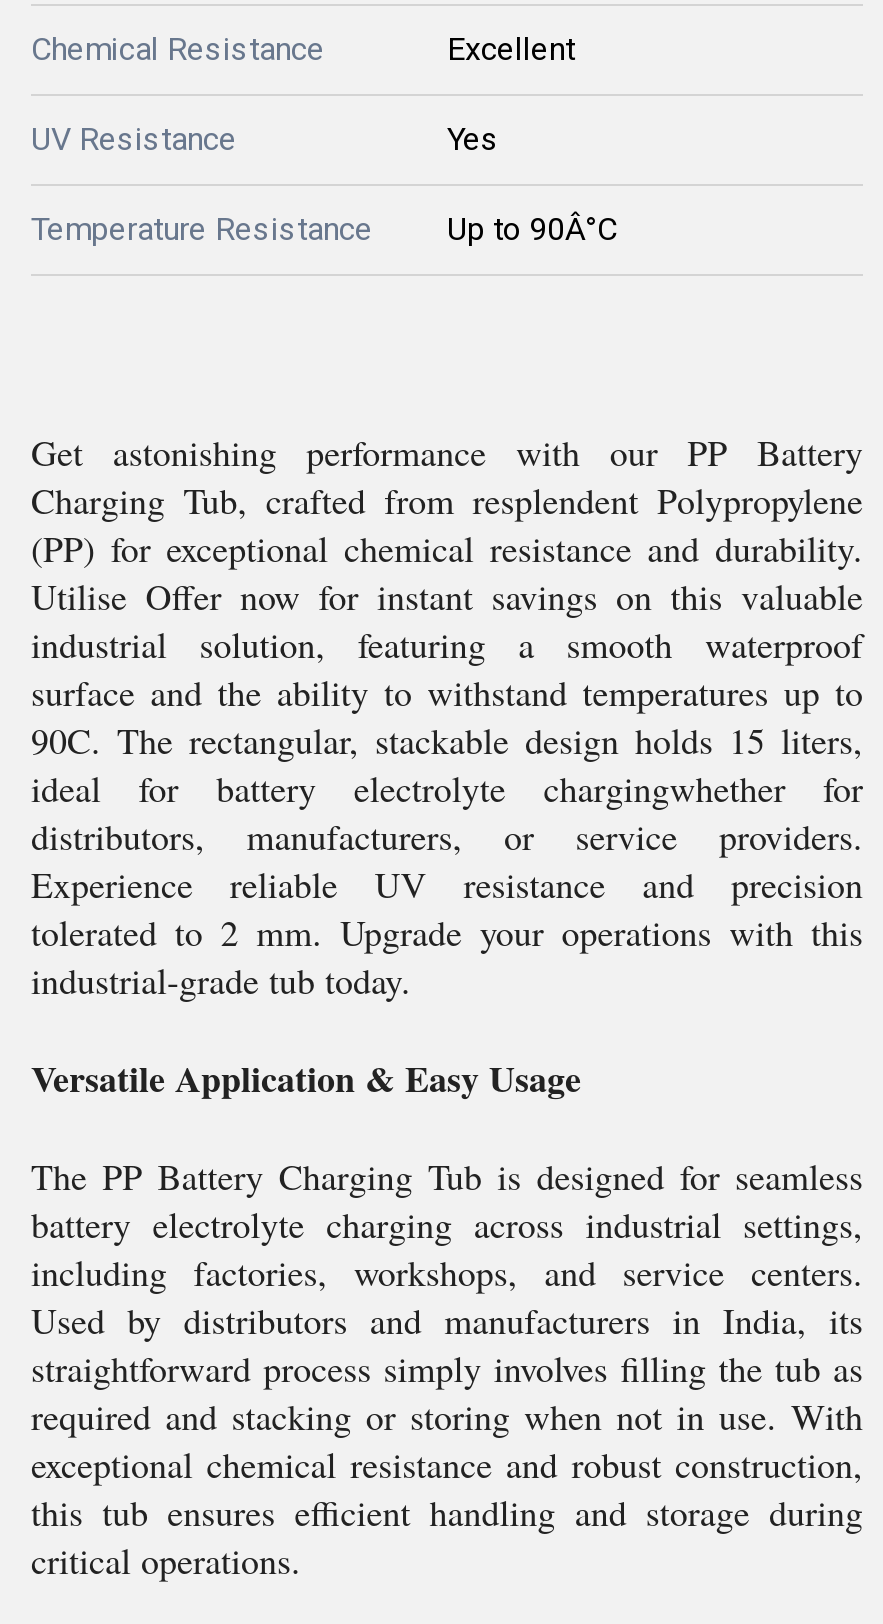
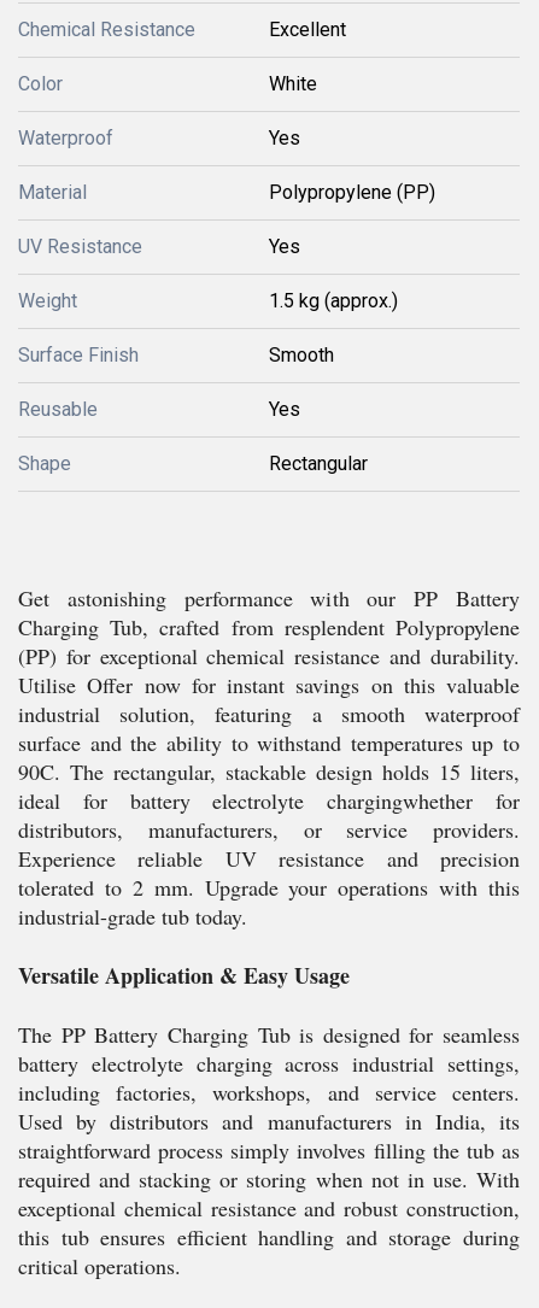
+ Color
+ White
+ Waterproof
+ Yes
+ Material
+ Polypropylene (PP)

- Temperature Resistance
- Up to 90Â°C
+ Weight
+ 1.5 kg (approx.)
+ Surface Finish
+ Smooth
+ Reusable
+ Yes
+ Shape
+ Rectangular
